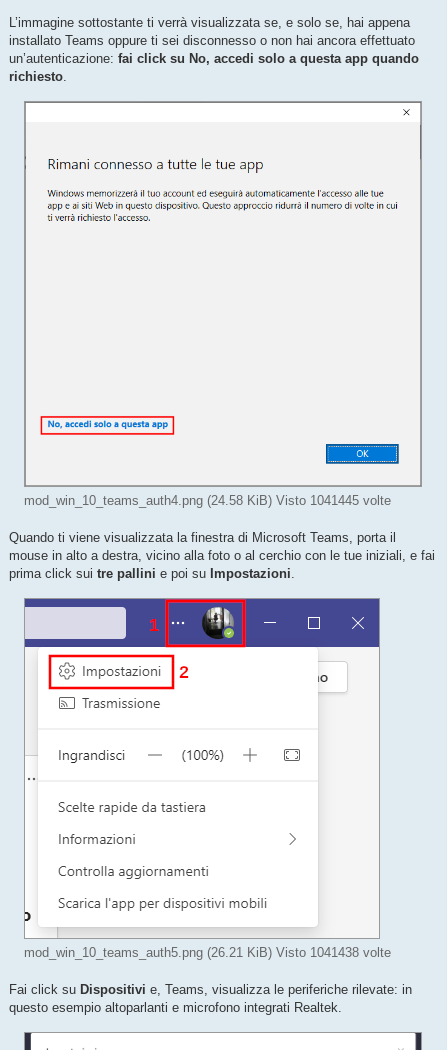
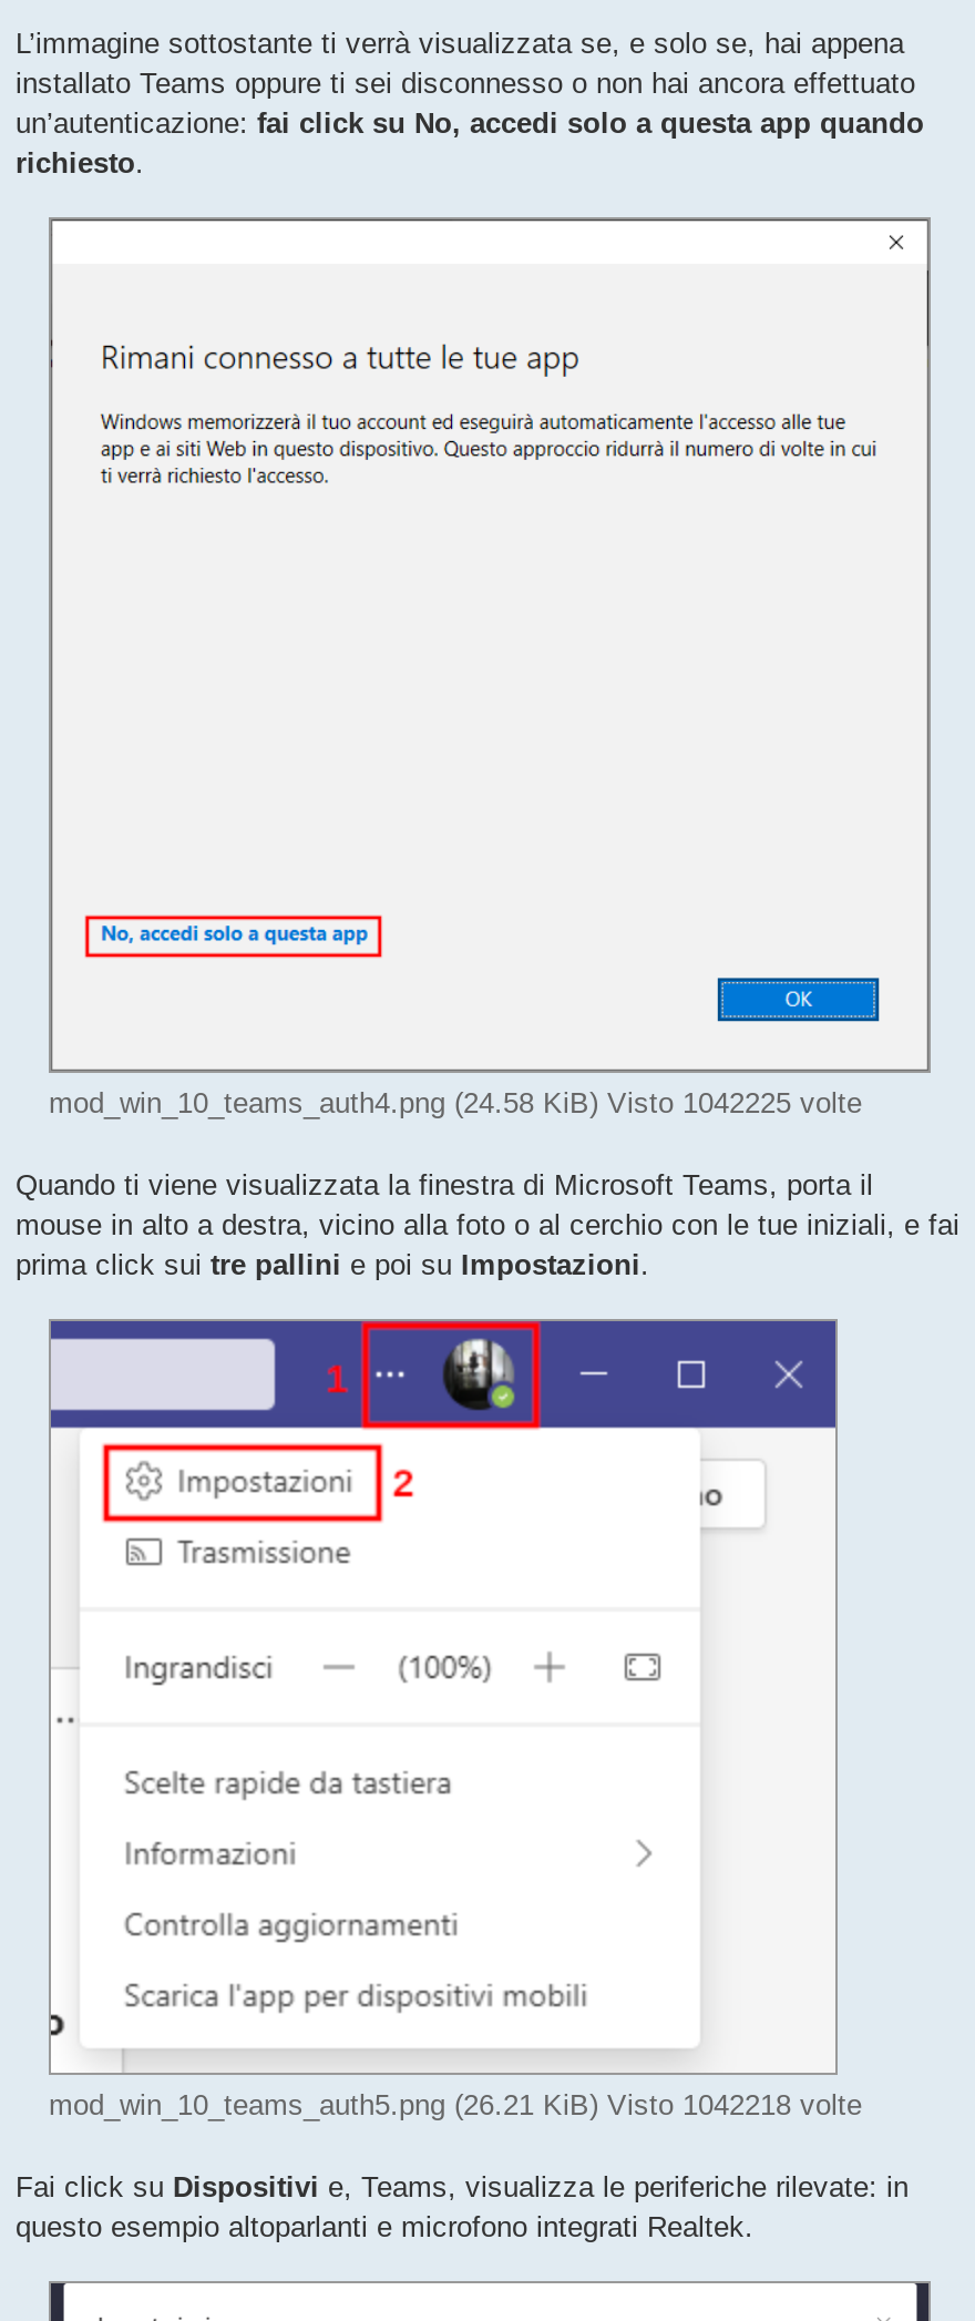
- mod_win_10_teams_auth4.png (24.58 KiB) Visto 1041445 volte
+ mod_win_10_teams_auth4.png (24.58 KiB) Visto 1042225 volte

- mod_win_10_teams_auth5.png (26.21 KiB) Visto 1041438 volte
+ mod_win_10_teams_auth5.png (26.21 KiB) Visto 1042218 volte
